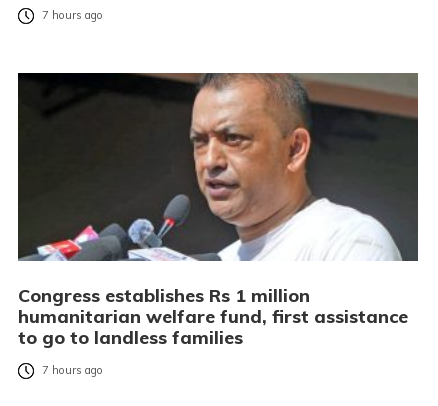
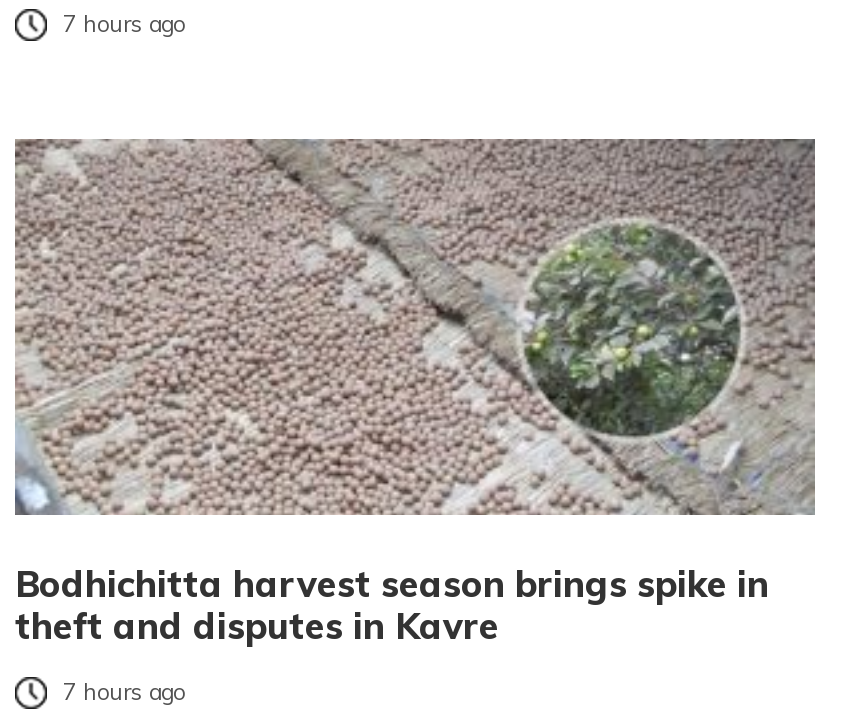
- [image]
- Congress establishes Rs 1 million
- humanitarian welfare fund, first assistance
- to go to landless families
+ [image]
+ Bodhichitta harvest season brings spike in
+ theft and disputes in Kavre
